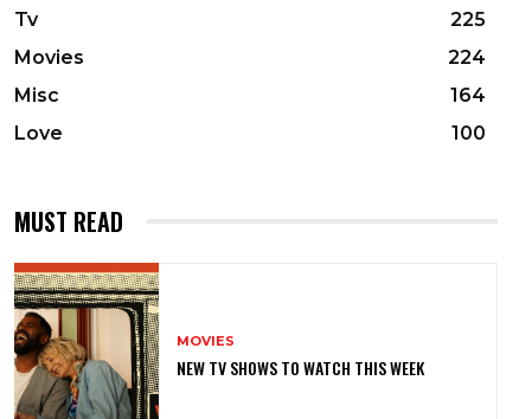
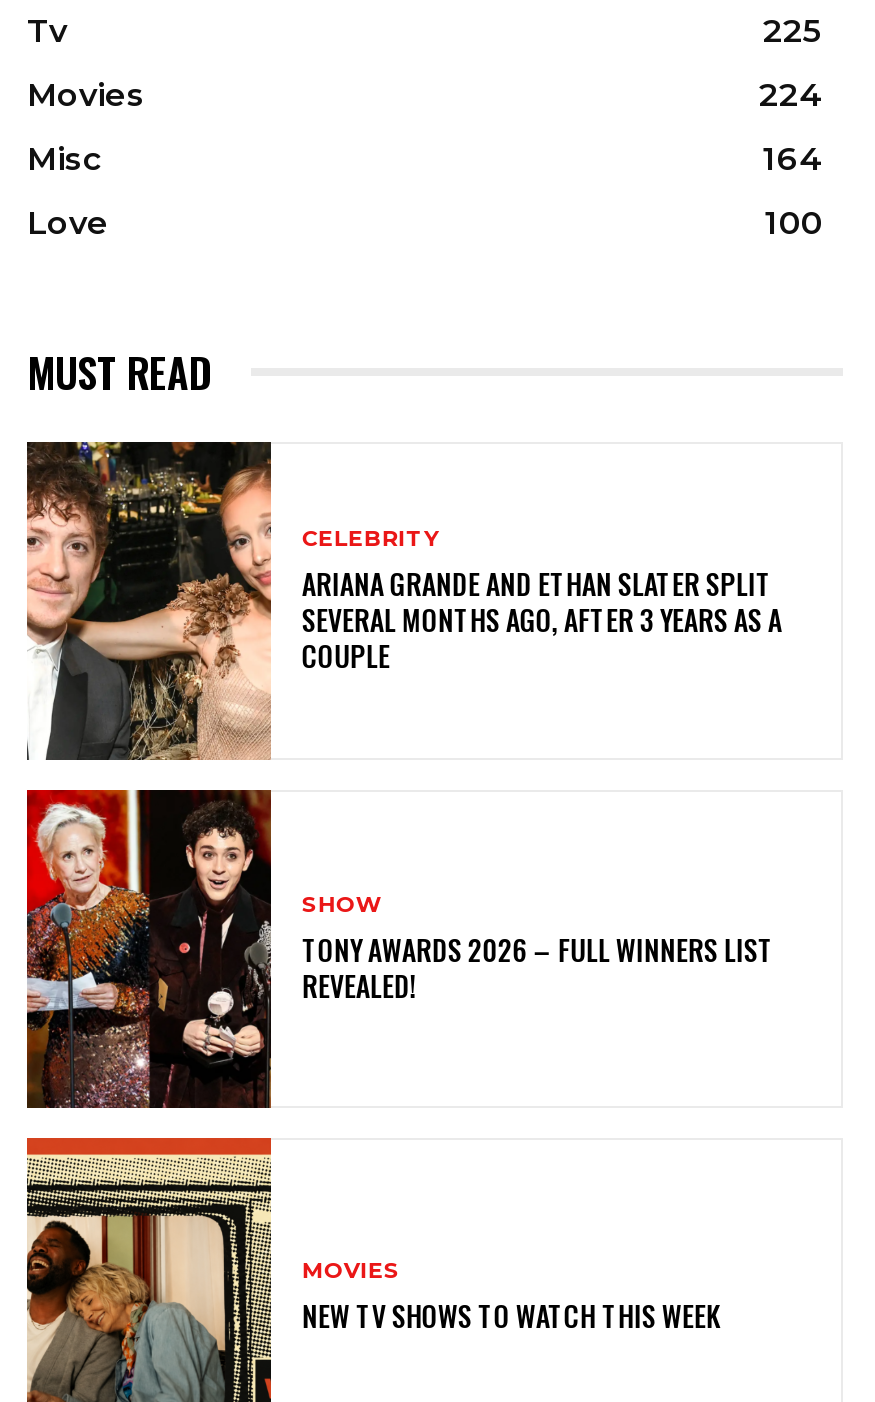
+ [image]
+ CELEBRITY
+ ARIANA GRANDE AND ETHAN SLATER SPLIT
+ SEVERAL MONTHS AGO, AFTER 3 YEARS AS A
+ COUPLE

+ [image]
+ SHOW
+ TONY AWARDS 2026 – FULL WINNERS LIST
+ REVEALED!
